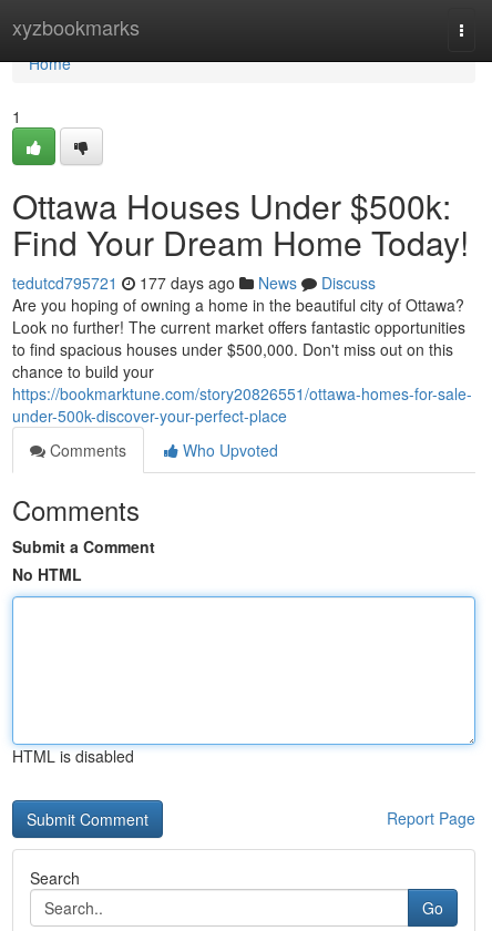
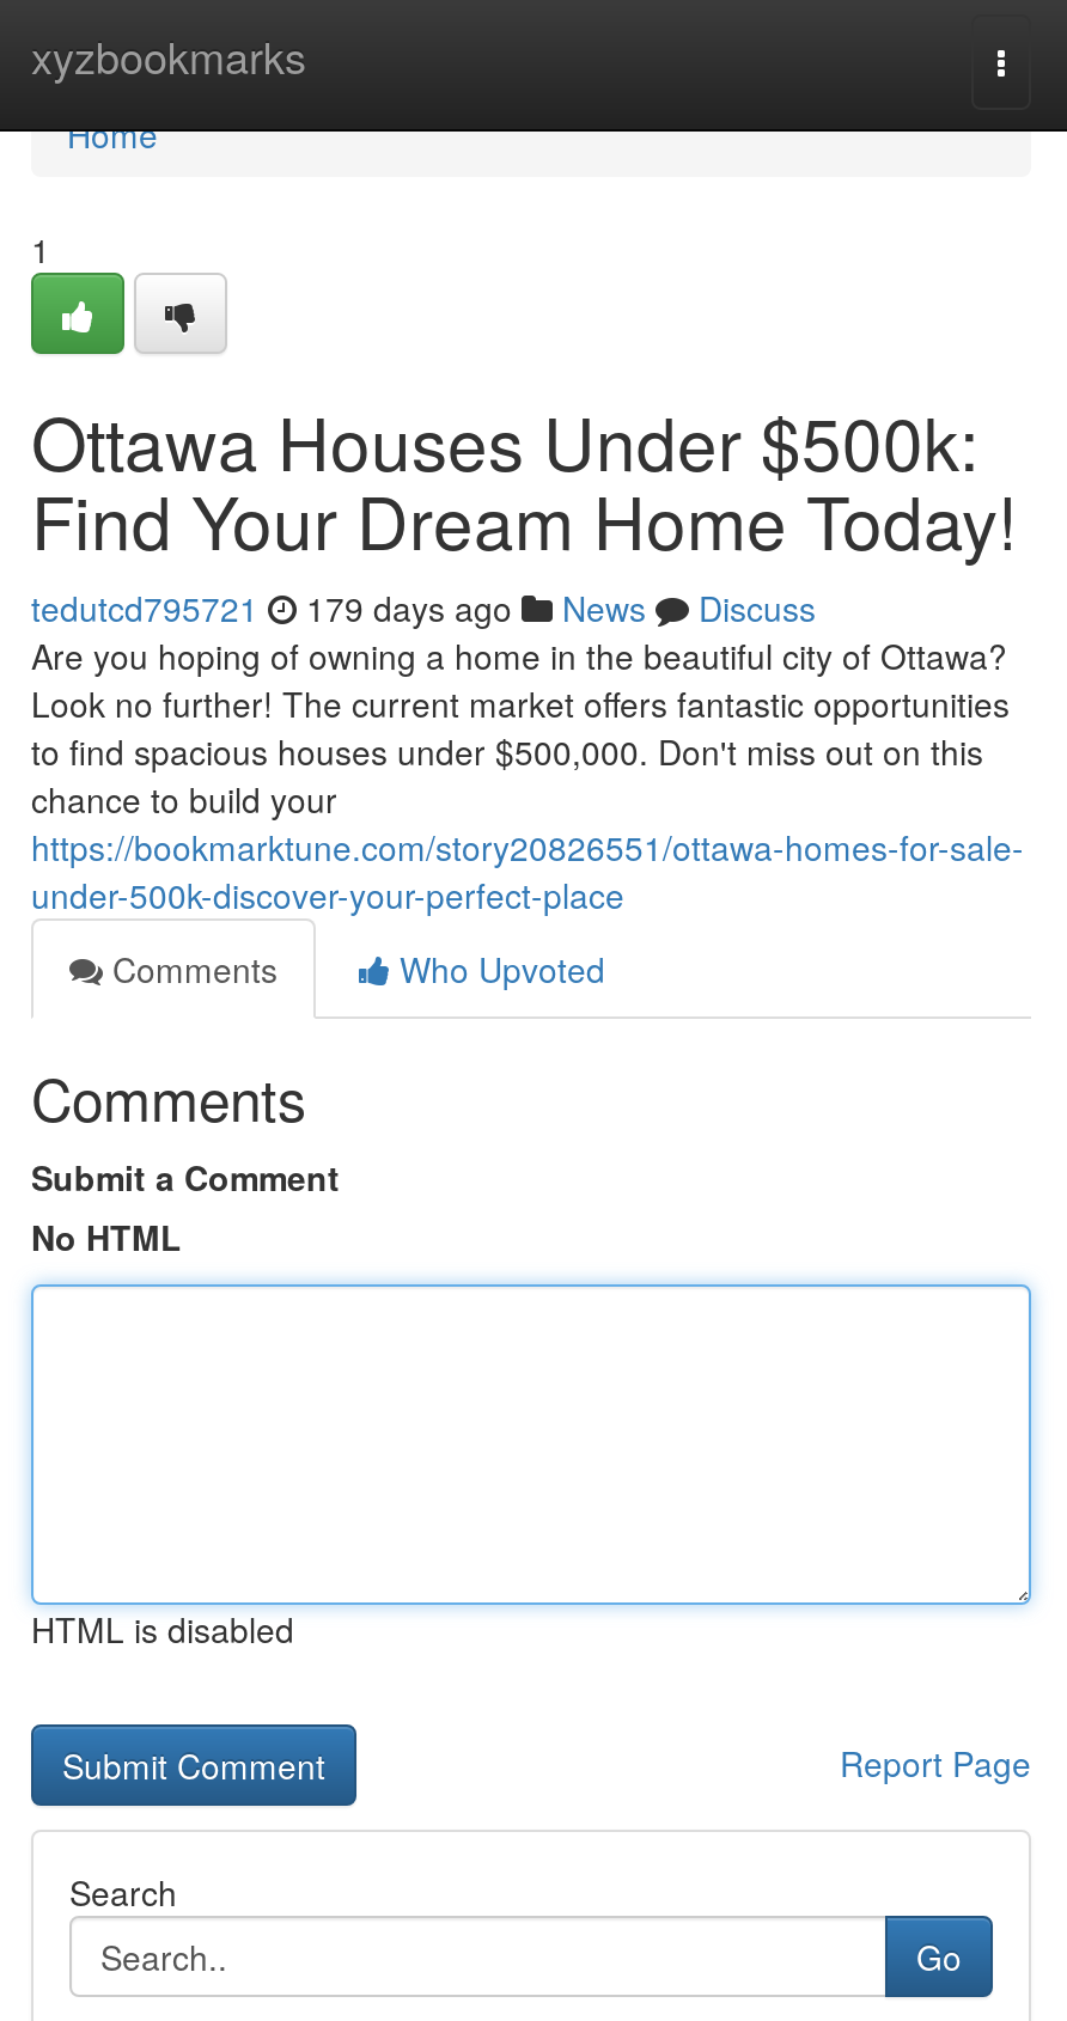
- tedutcd795721 177 days ago News Discuss
+ tedutcd795721 179 days ago News Discuss
